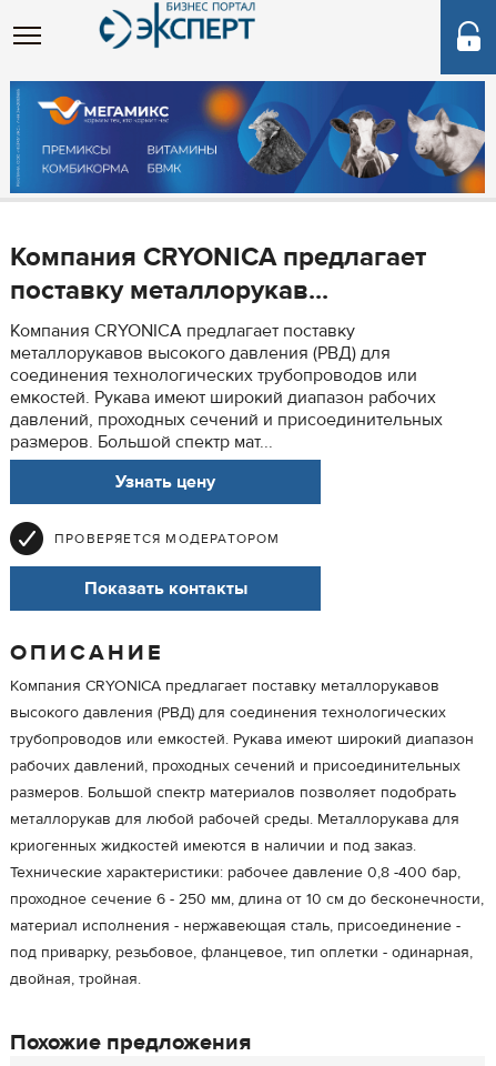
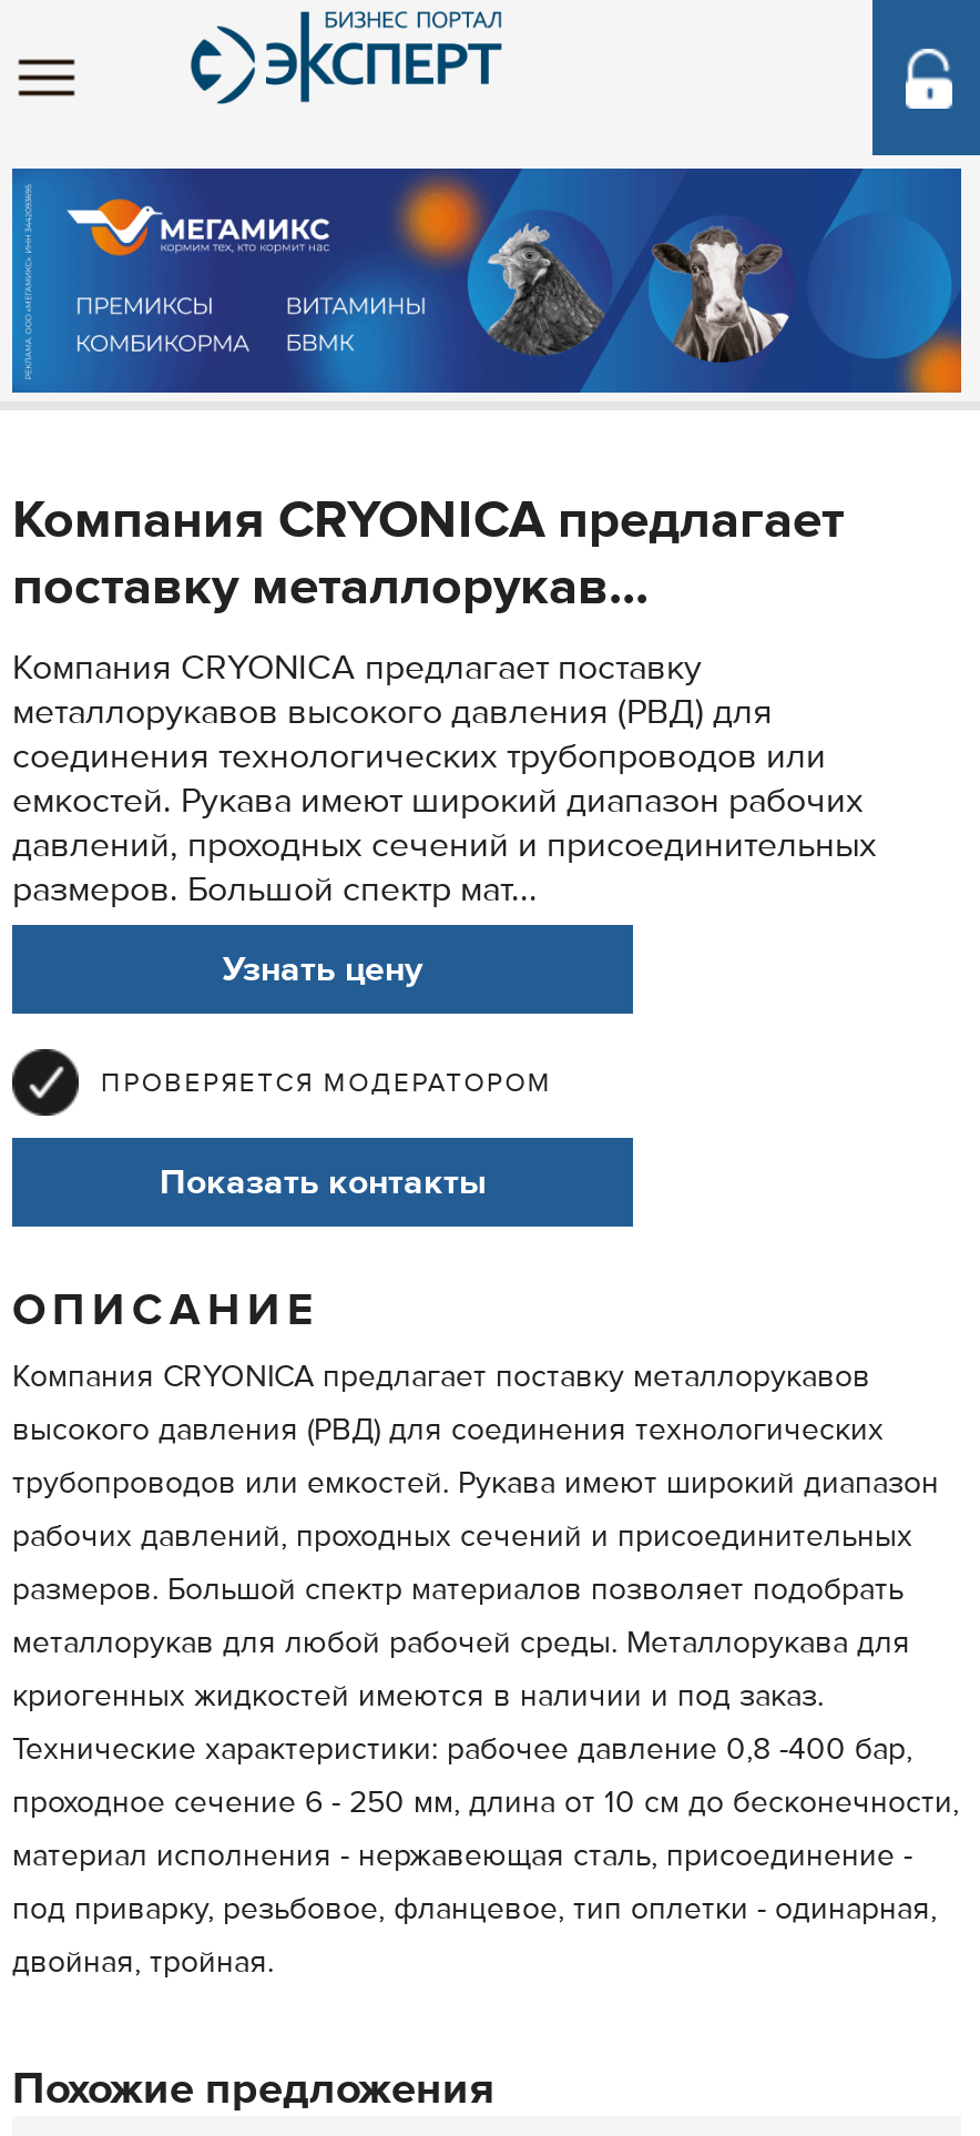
- [image]
+ [image]
